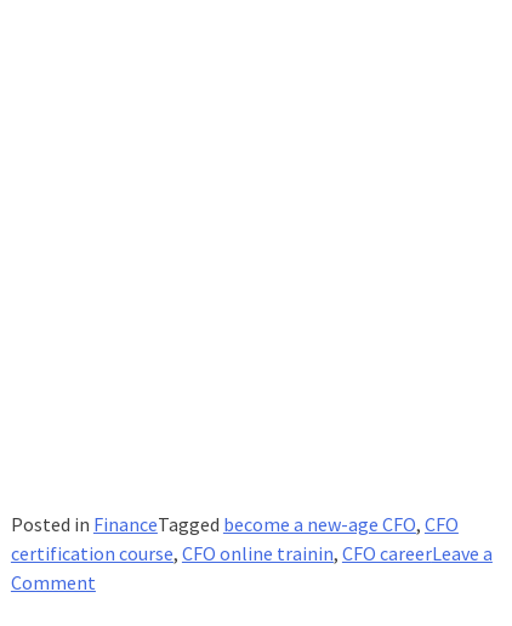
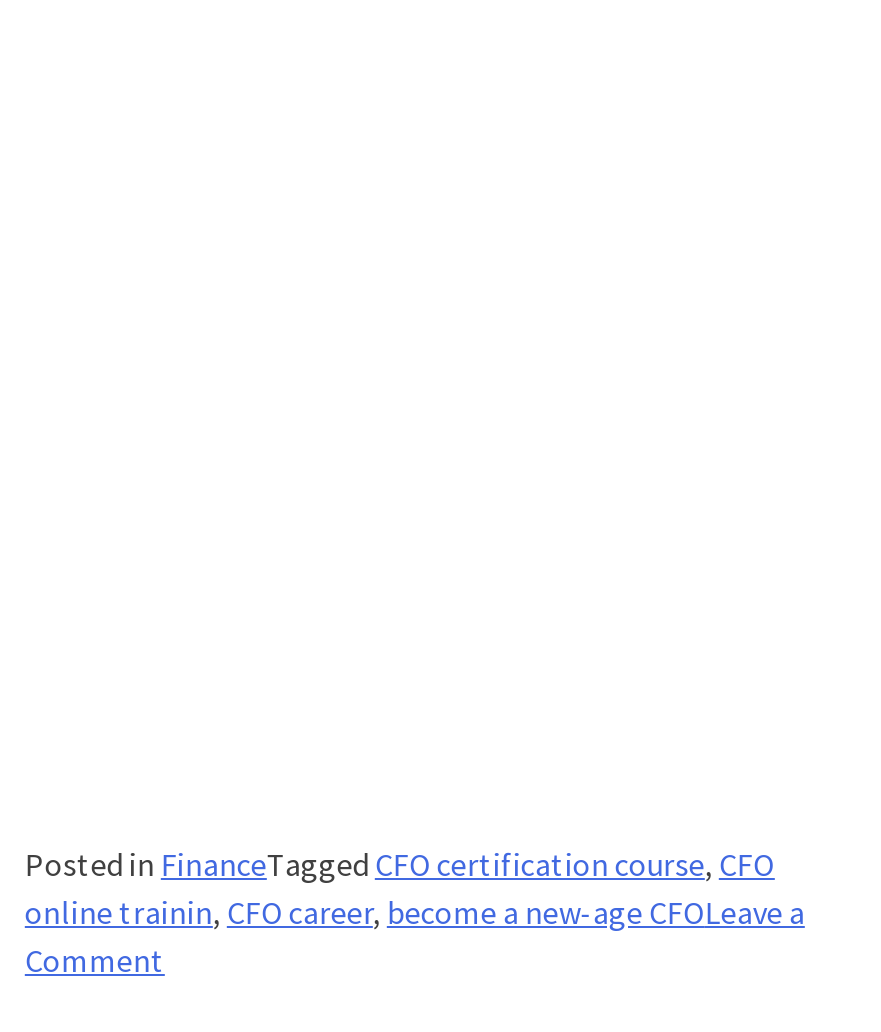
- Posted in FinanceTagged become a new-age CFO, CFO
- certification course, CFO online trainin, CFO careerLeave a
+ Posted in FinanceTagged CFO certification course, CFO
+ online trainin, CFO career, become a new-age CFOLeave a
